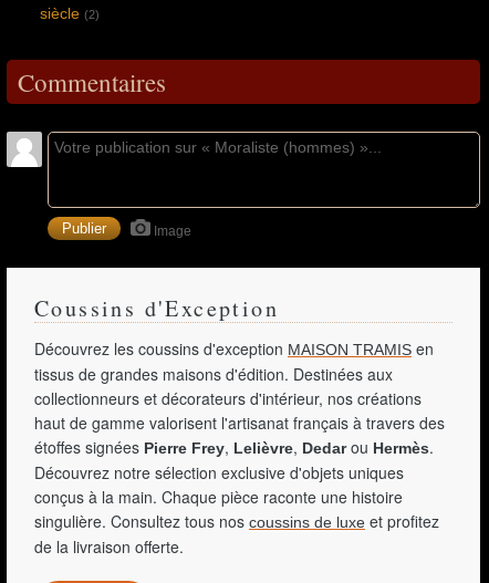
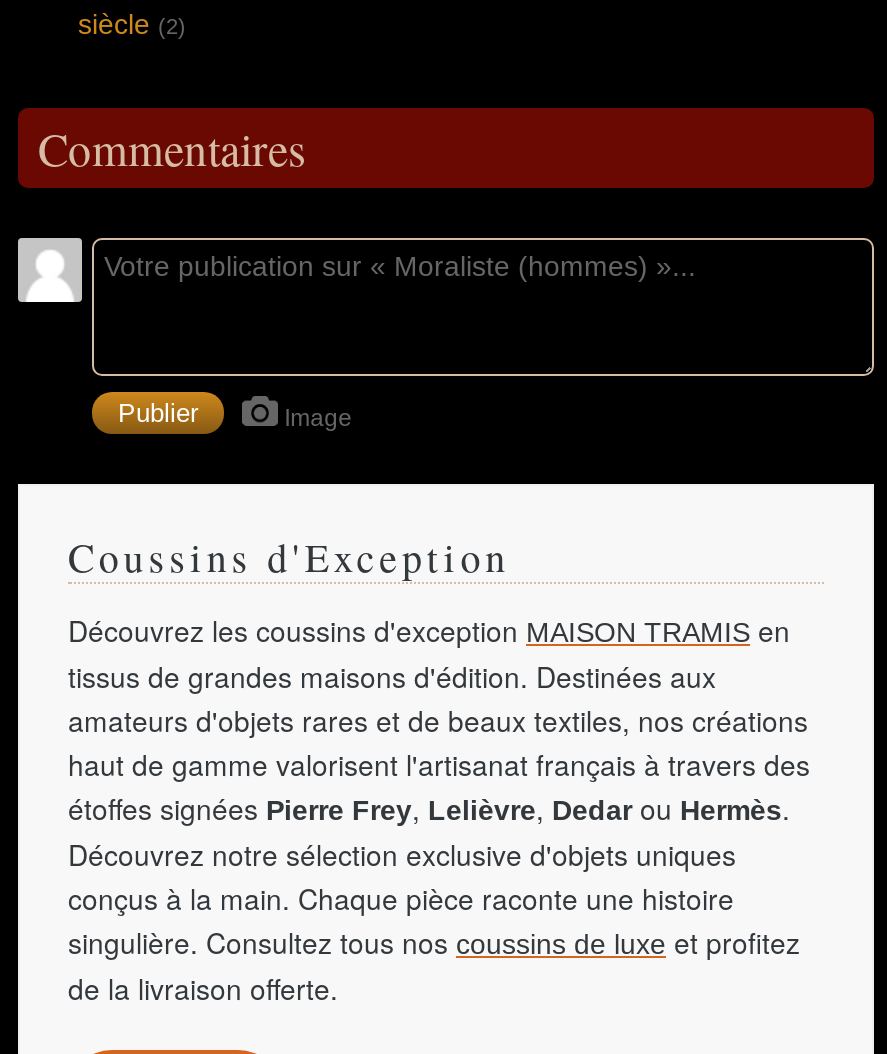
- collectionneurs et décorateurs d'intérieur, nos créations
+ amateurs d'objets rares et de beaux textiles, nos créations
